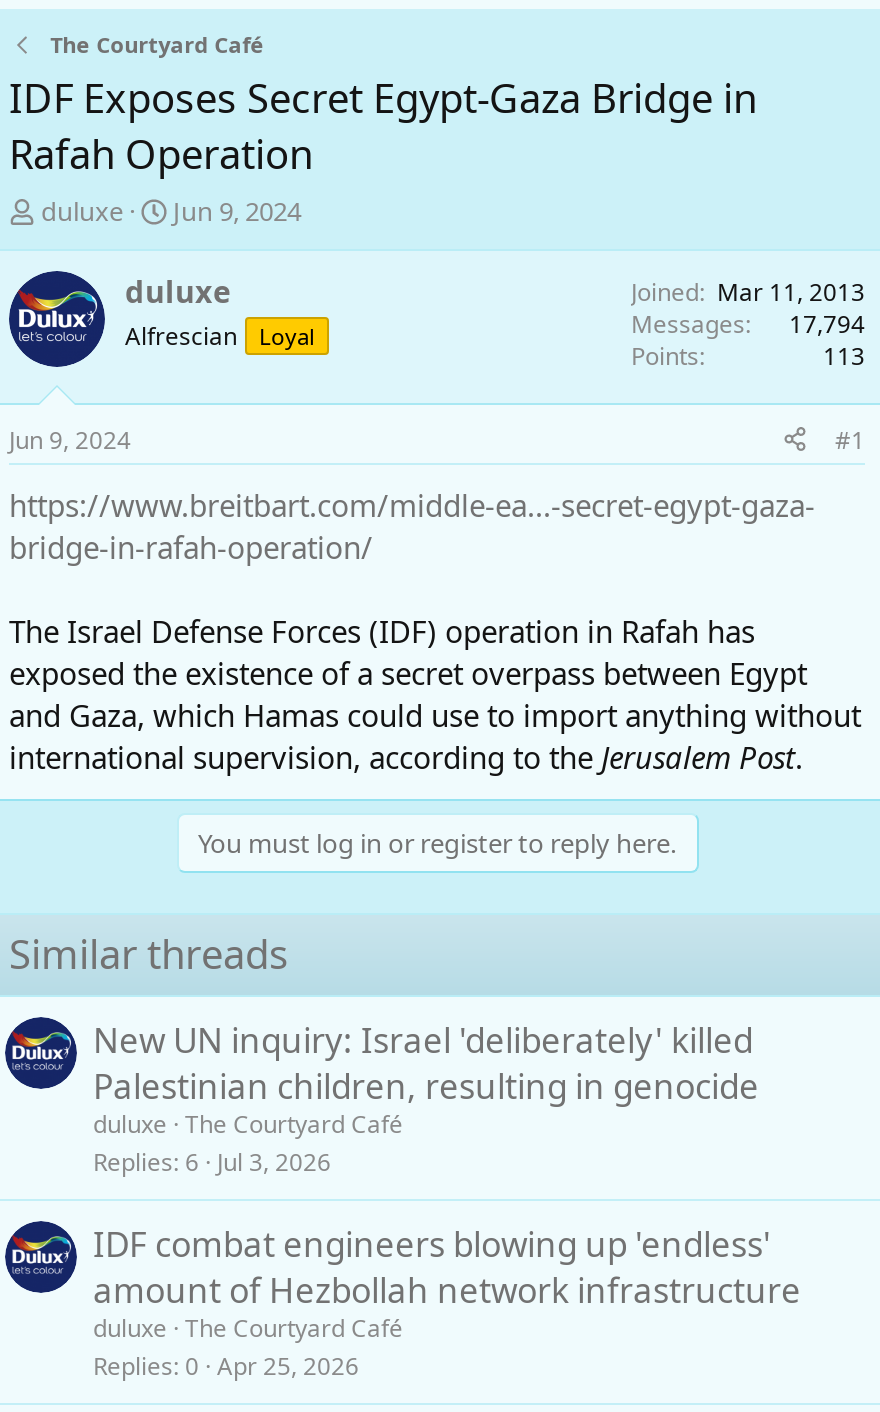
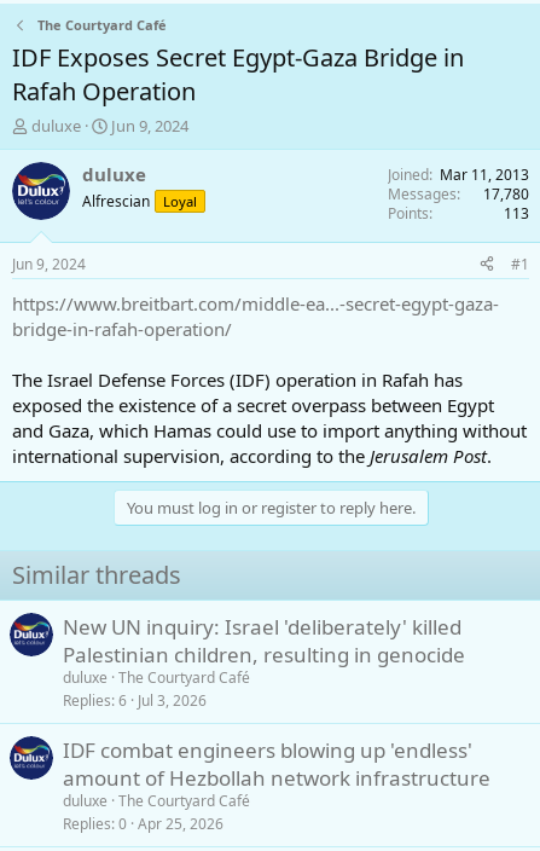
- Messages 17,794
+ Messages 17,780
